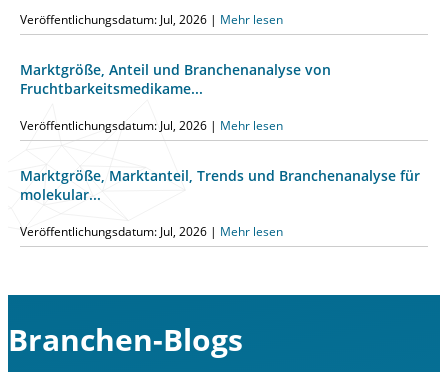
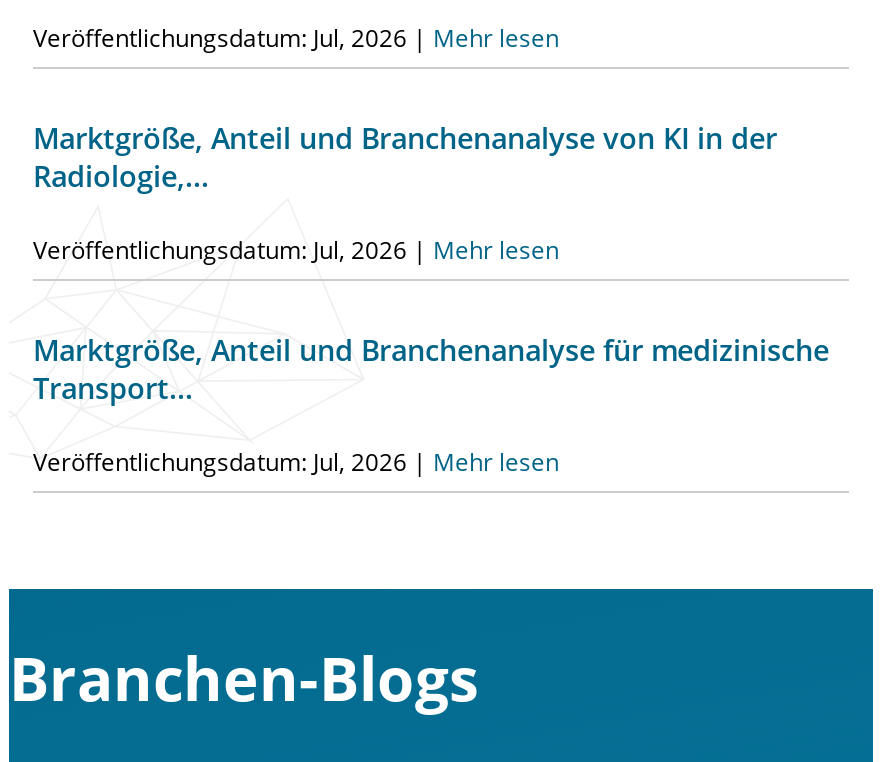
- Marktgröße, Anteil und Branchenanalyse von
- Fruchtbarkeitsmedikame...
+ Marktgröße, Anteil und Branchenanalyse von KI in der
+ Radiologie,...

- Marktgröße, Marktanteil, Trends und Branchenanalyse für
- molekular...
+ Marktgröße, Anteil und Branchenanalyse für medizinische
+ Transport...
